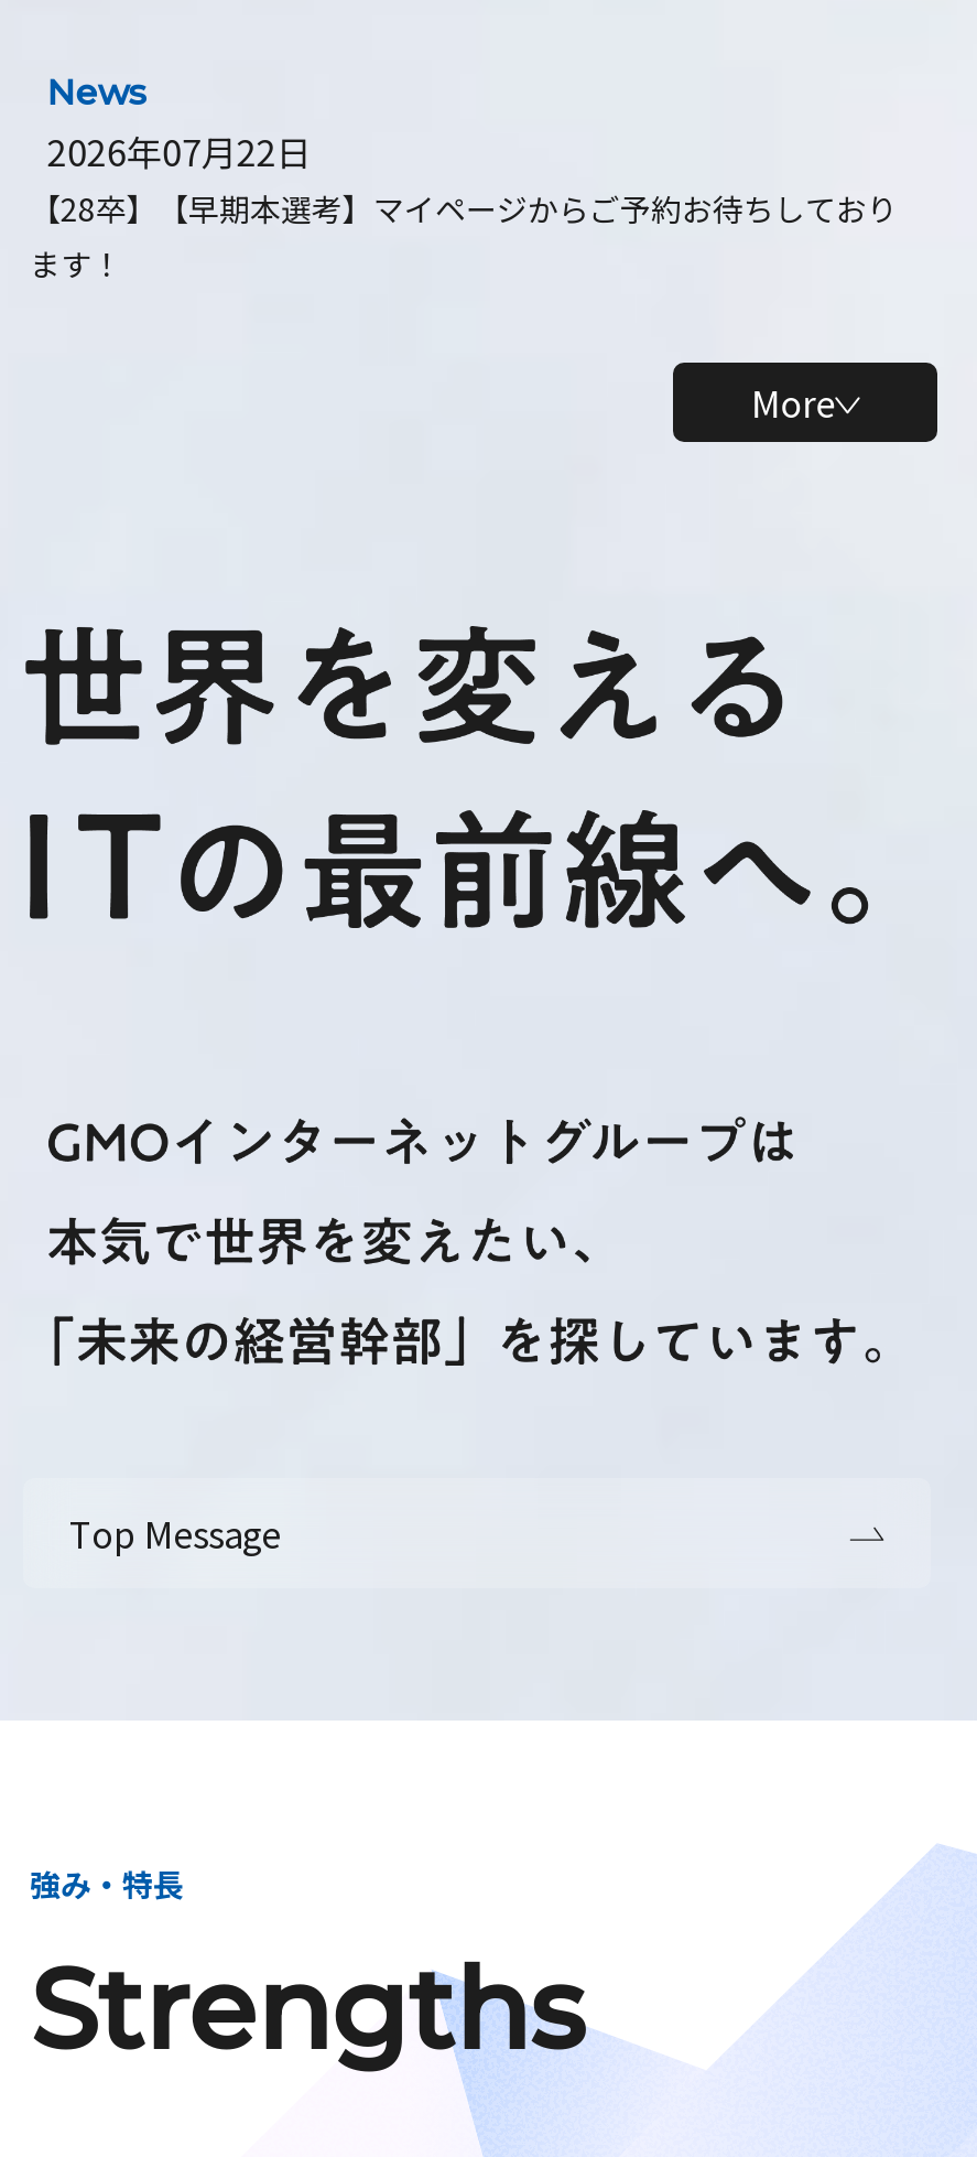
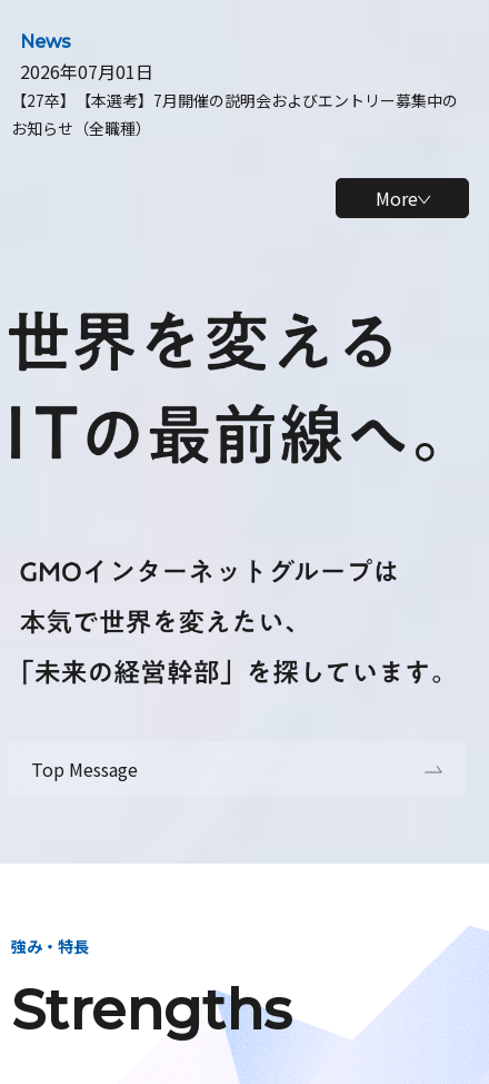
- 2026年07月22日
- 【28卒】【早期本選考】マイページからご予約お待ちしており
- ます！
+ 2026年07月01日
+ 【27卒】【本選考】7月開催の説明会およびエントリー募集中の
+ お知らせ（全職種）
